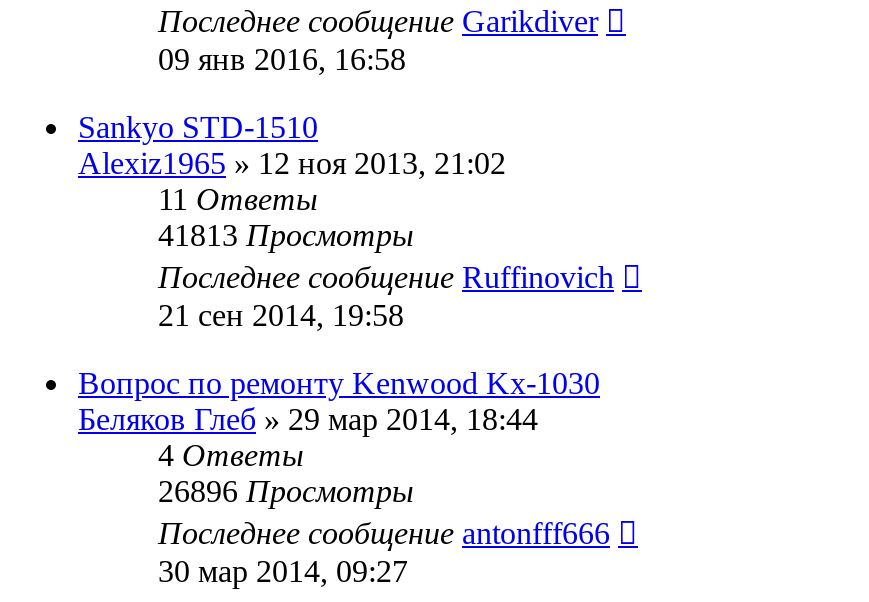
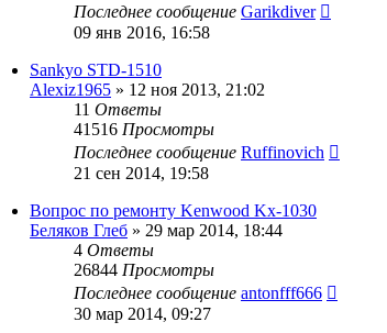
- 41813 Просмотры
+ 41516 Просмотры

- 26896 Просмотры
+ 26844 Просмотры
